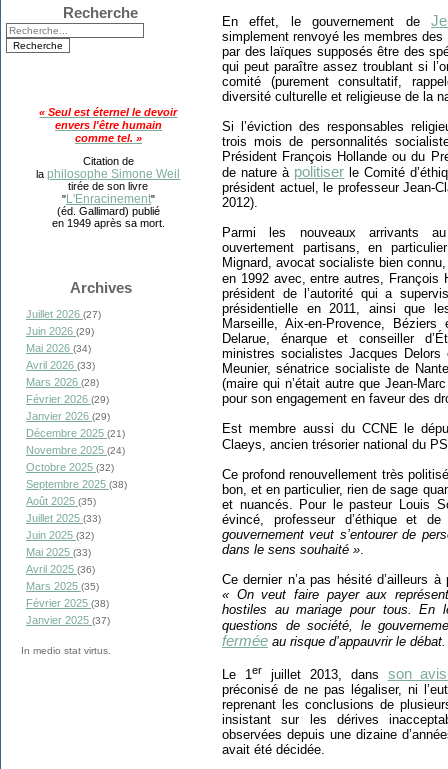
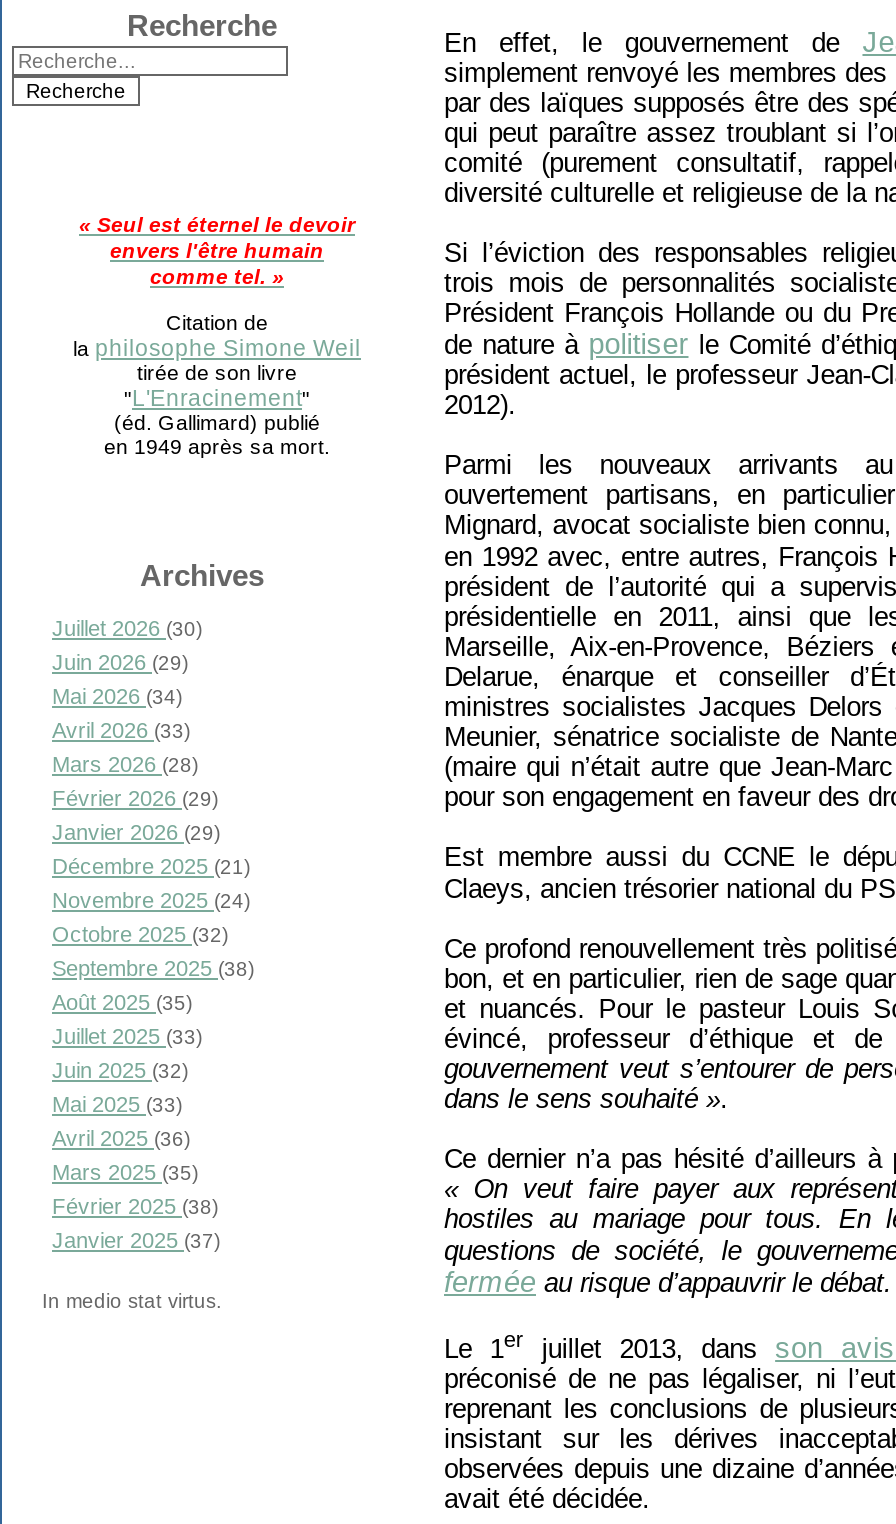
- Juillet 2026 (27)
+ Juillet 2026 (30)
